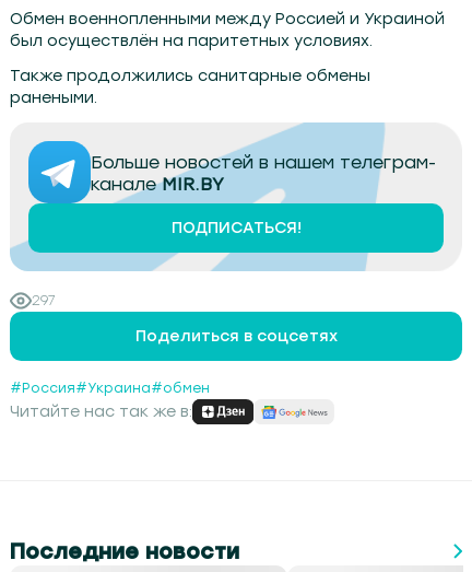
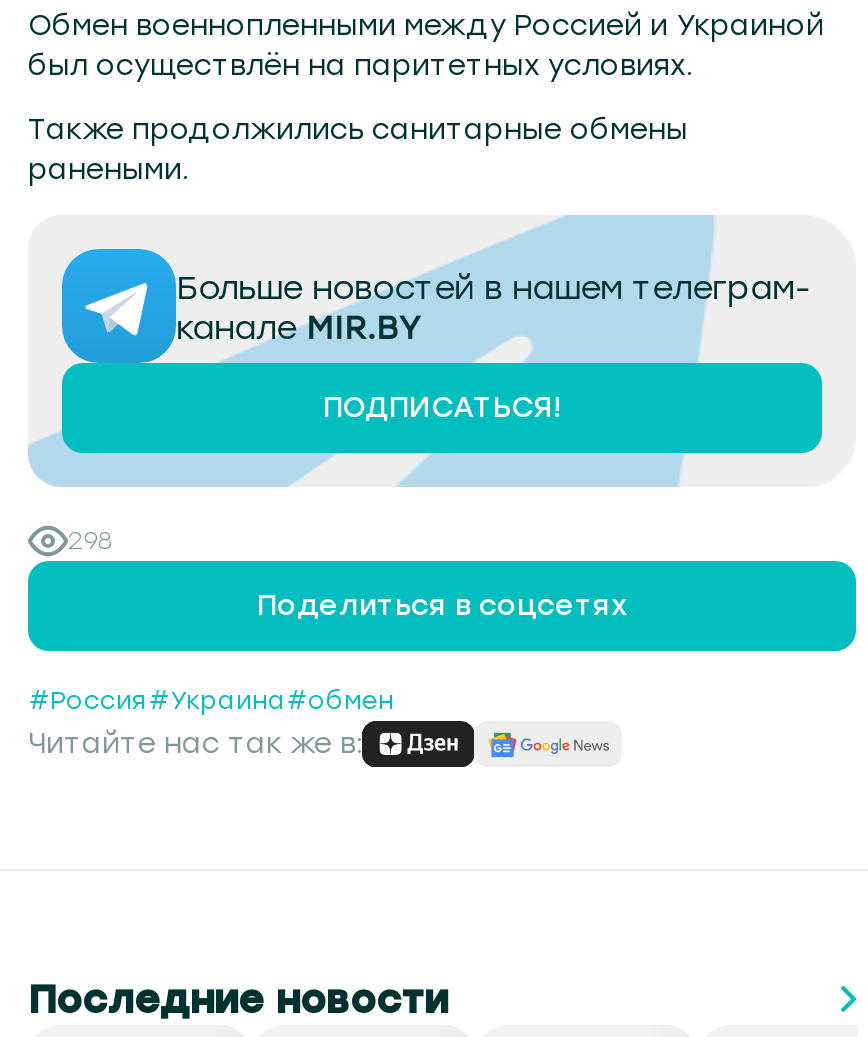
- 297
+ 298
